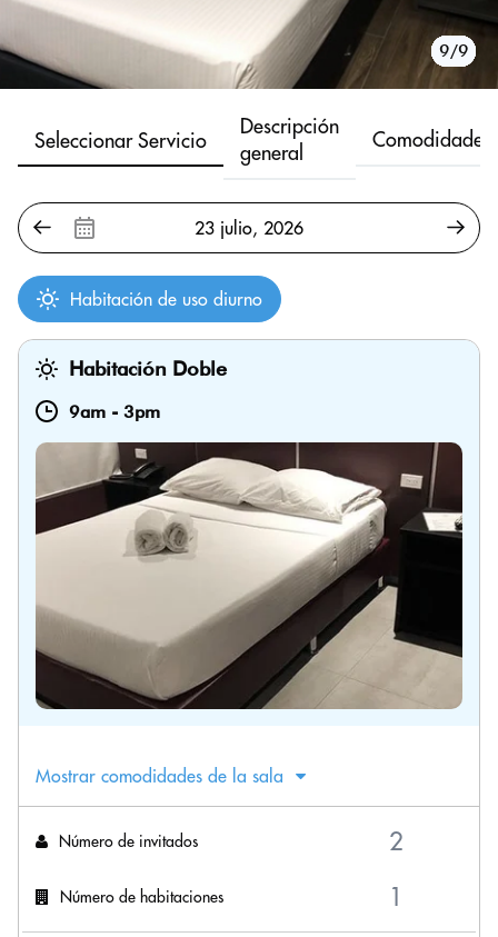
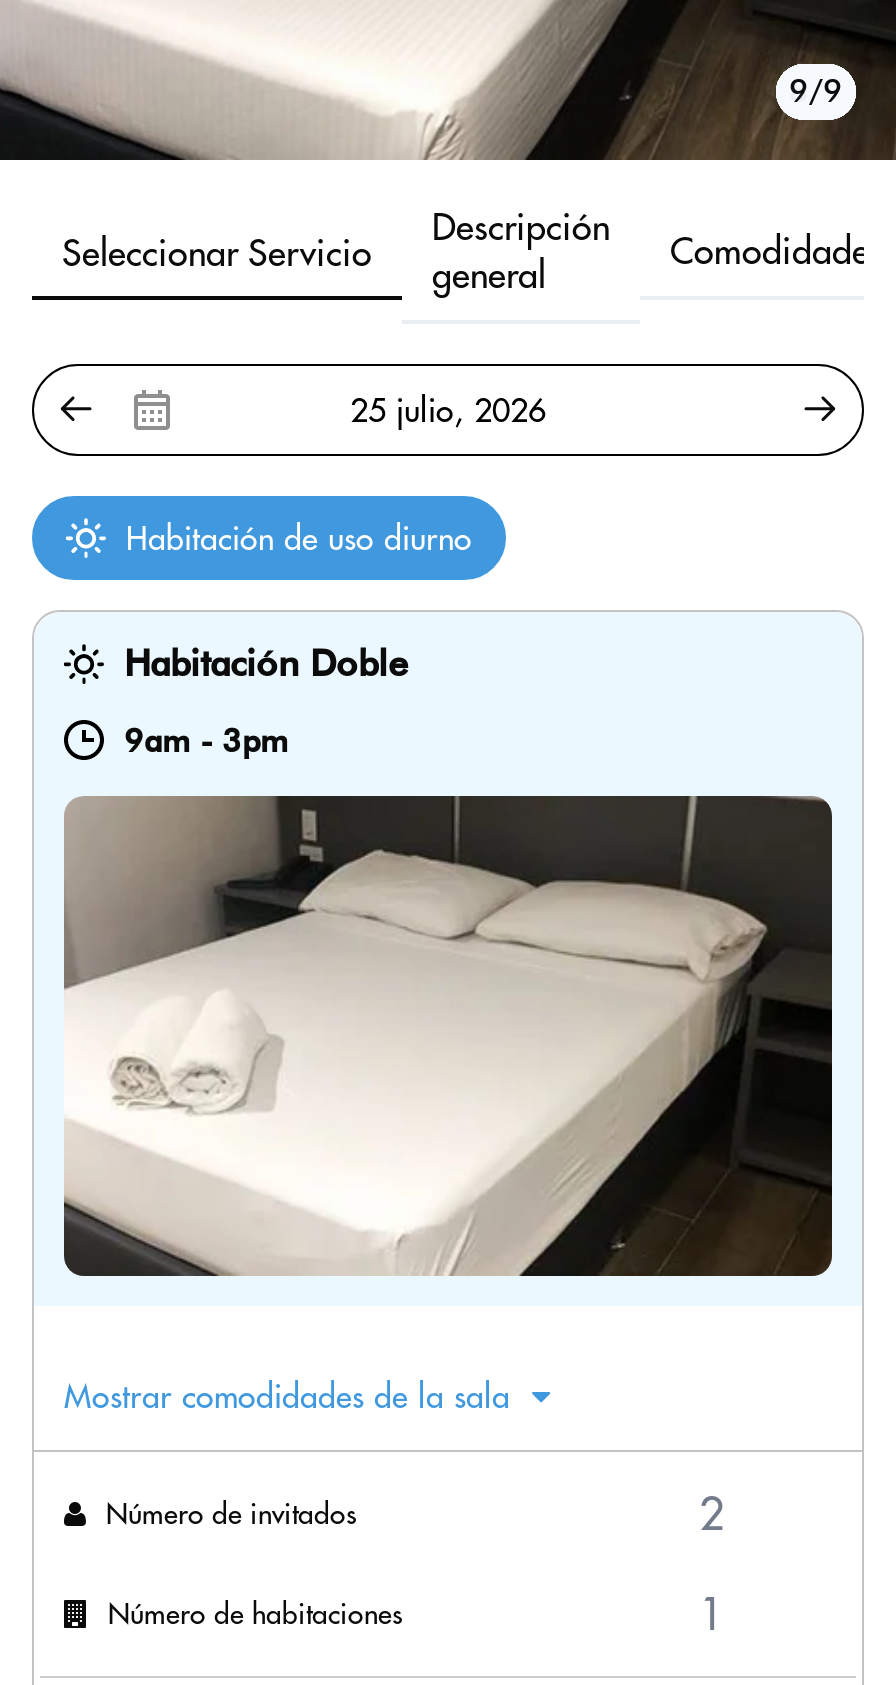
- [image]
+ [image]
